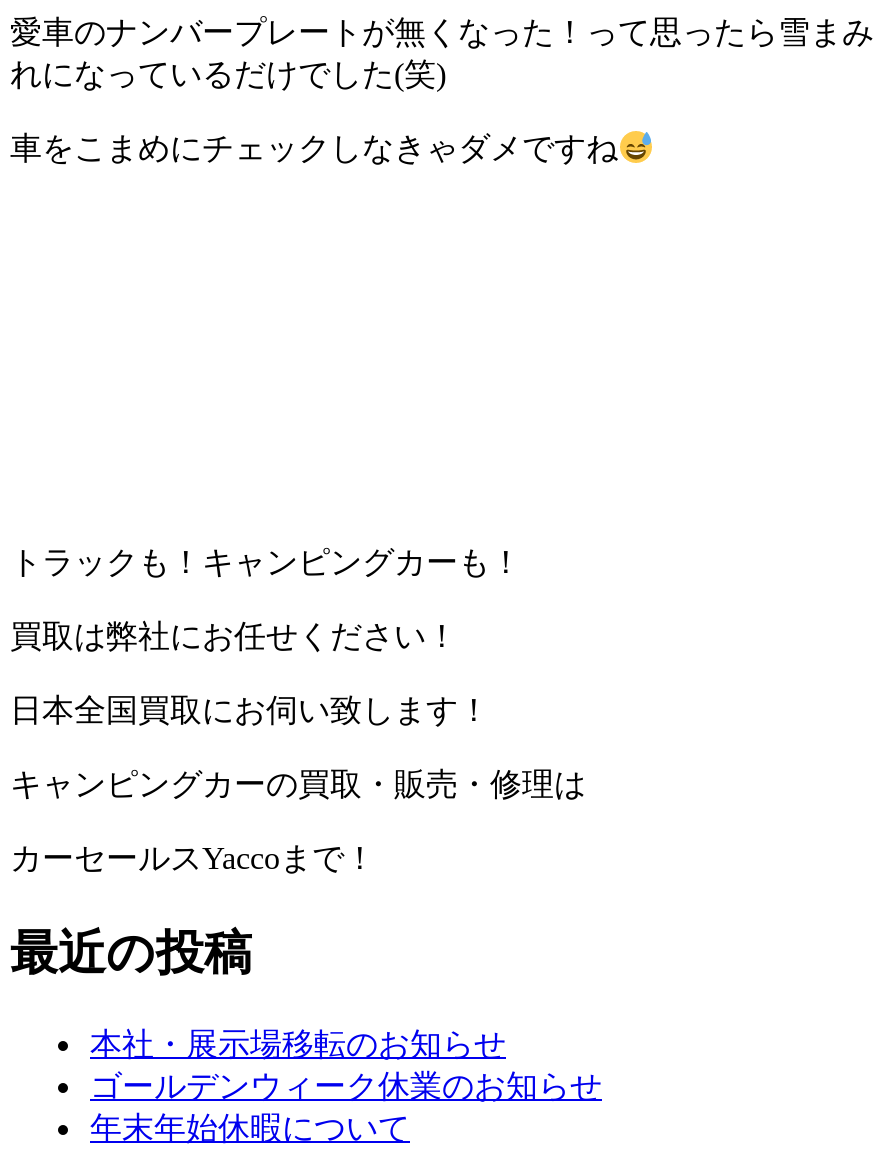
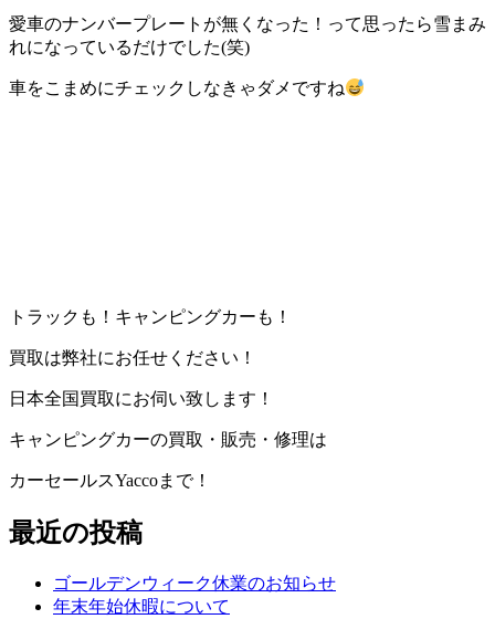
- 本社・展示場移転のお知らせ
